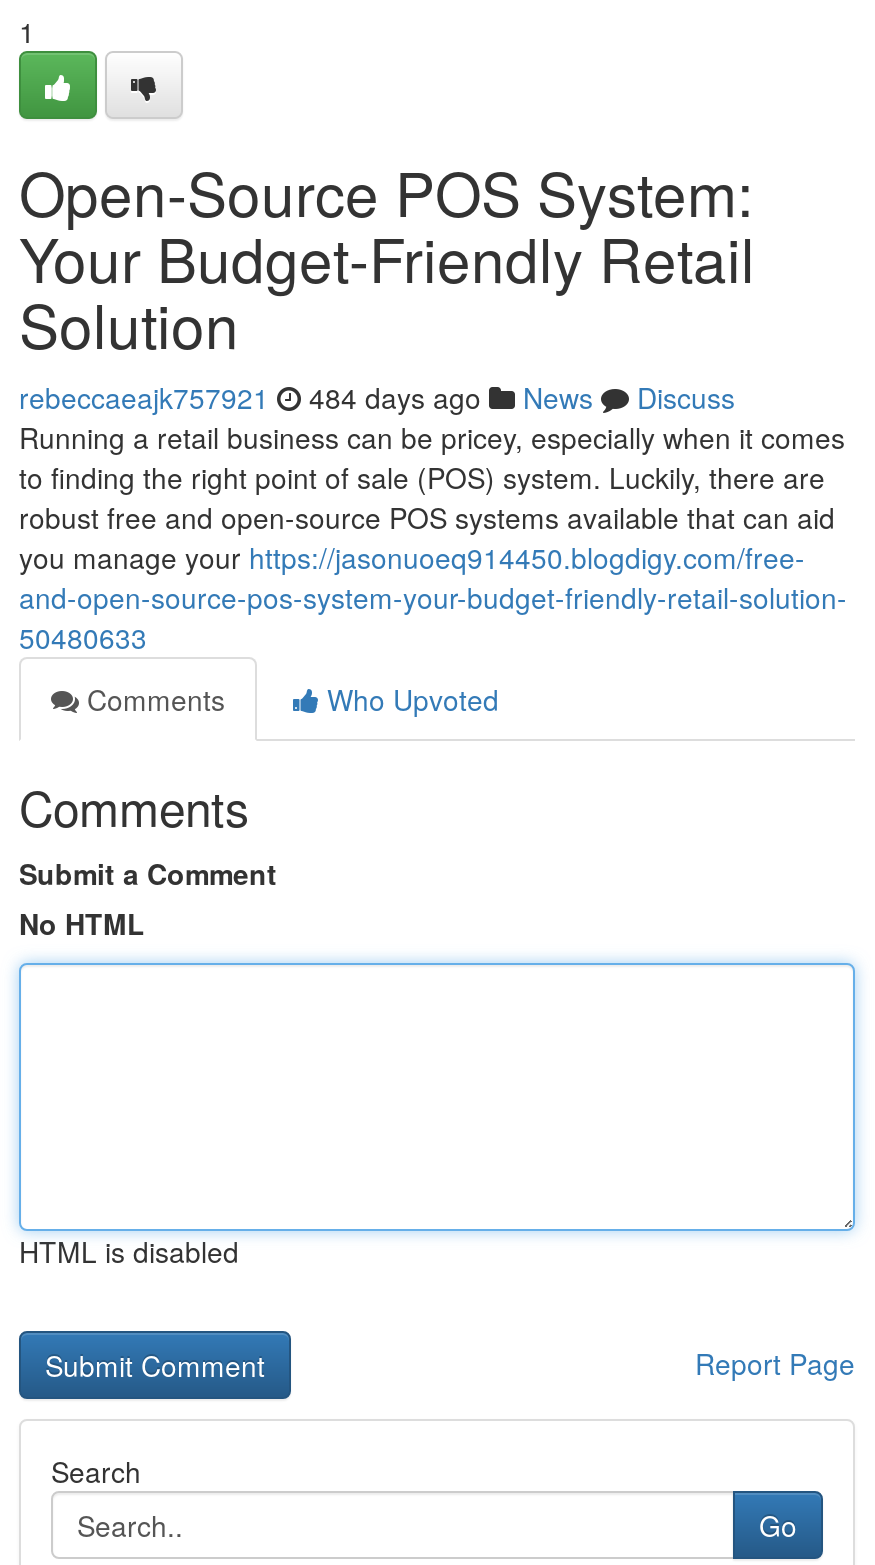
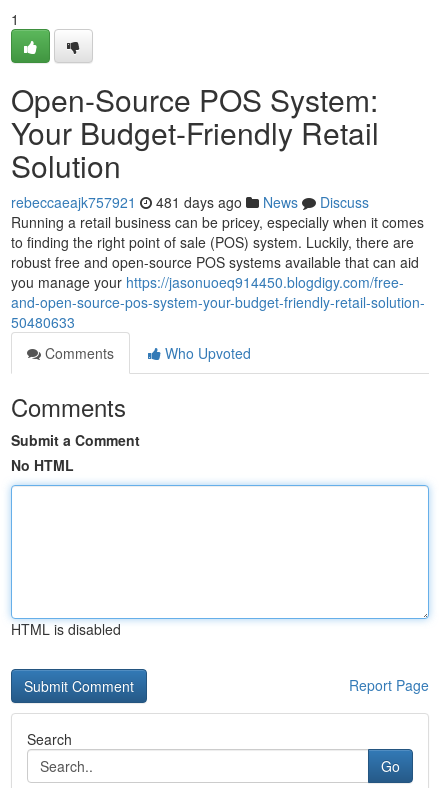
- rebeccaeajk757921 484 days ago News Discuss
+ rebeccaeajk757921 481 days ago News Discuss
